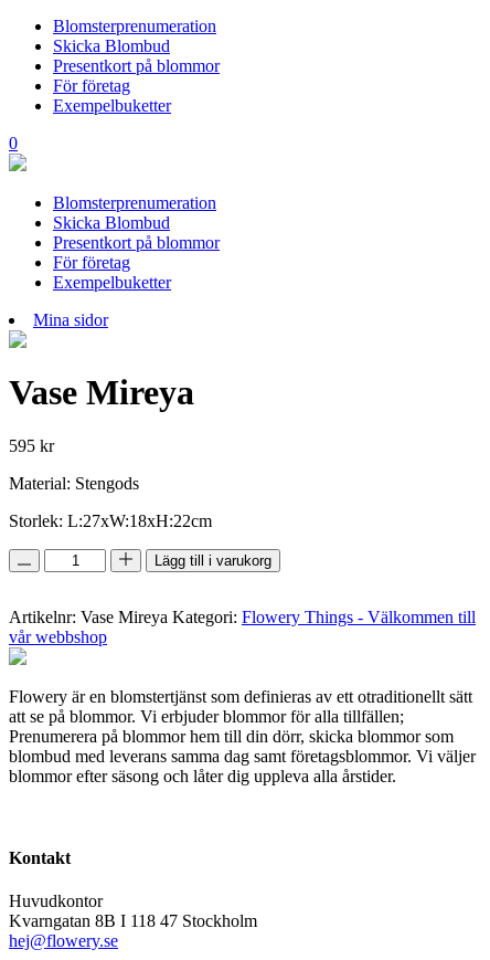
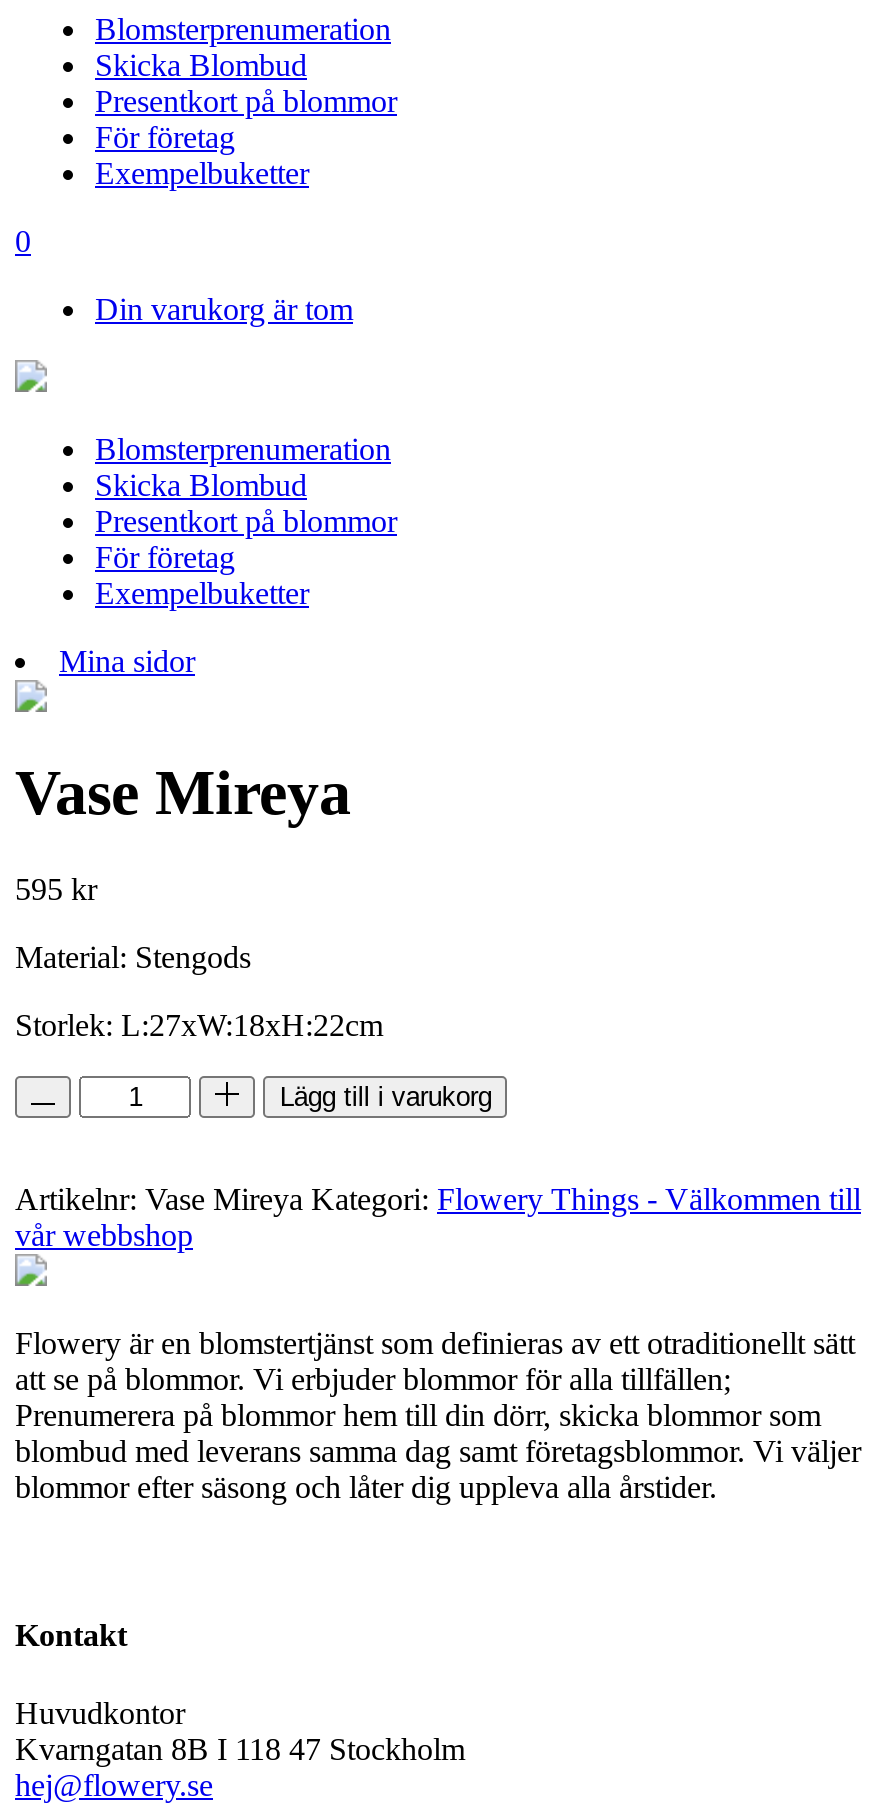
+ Din varukorg är tom
